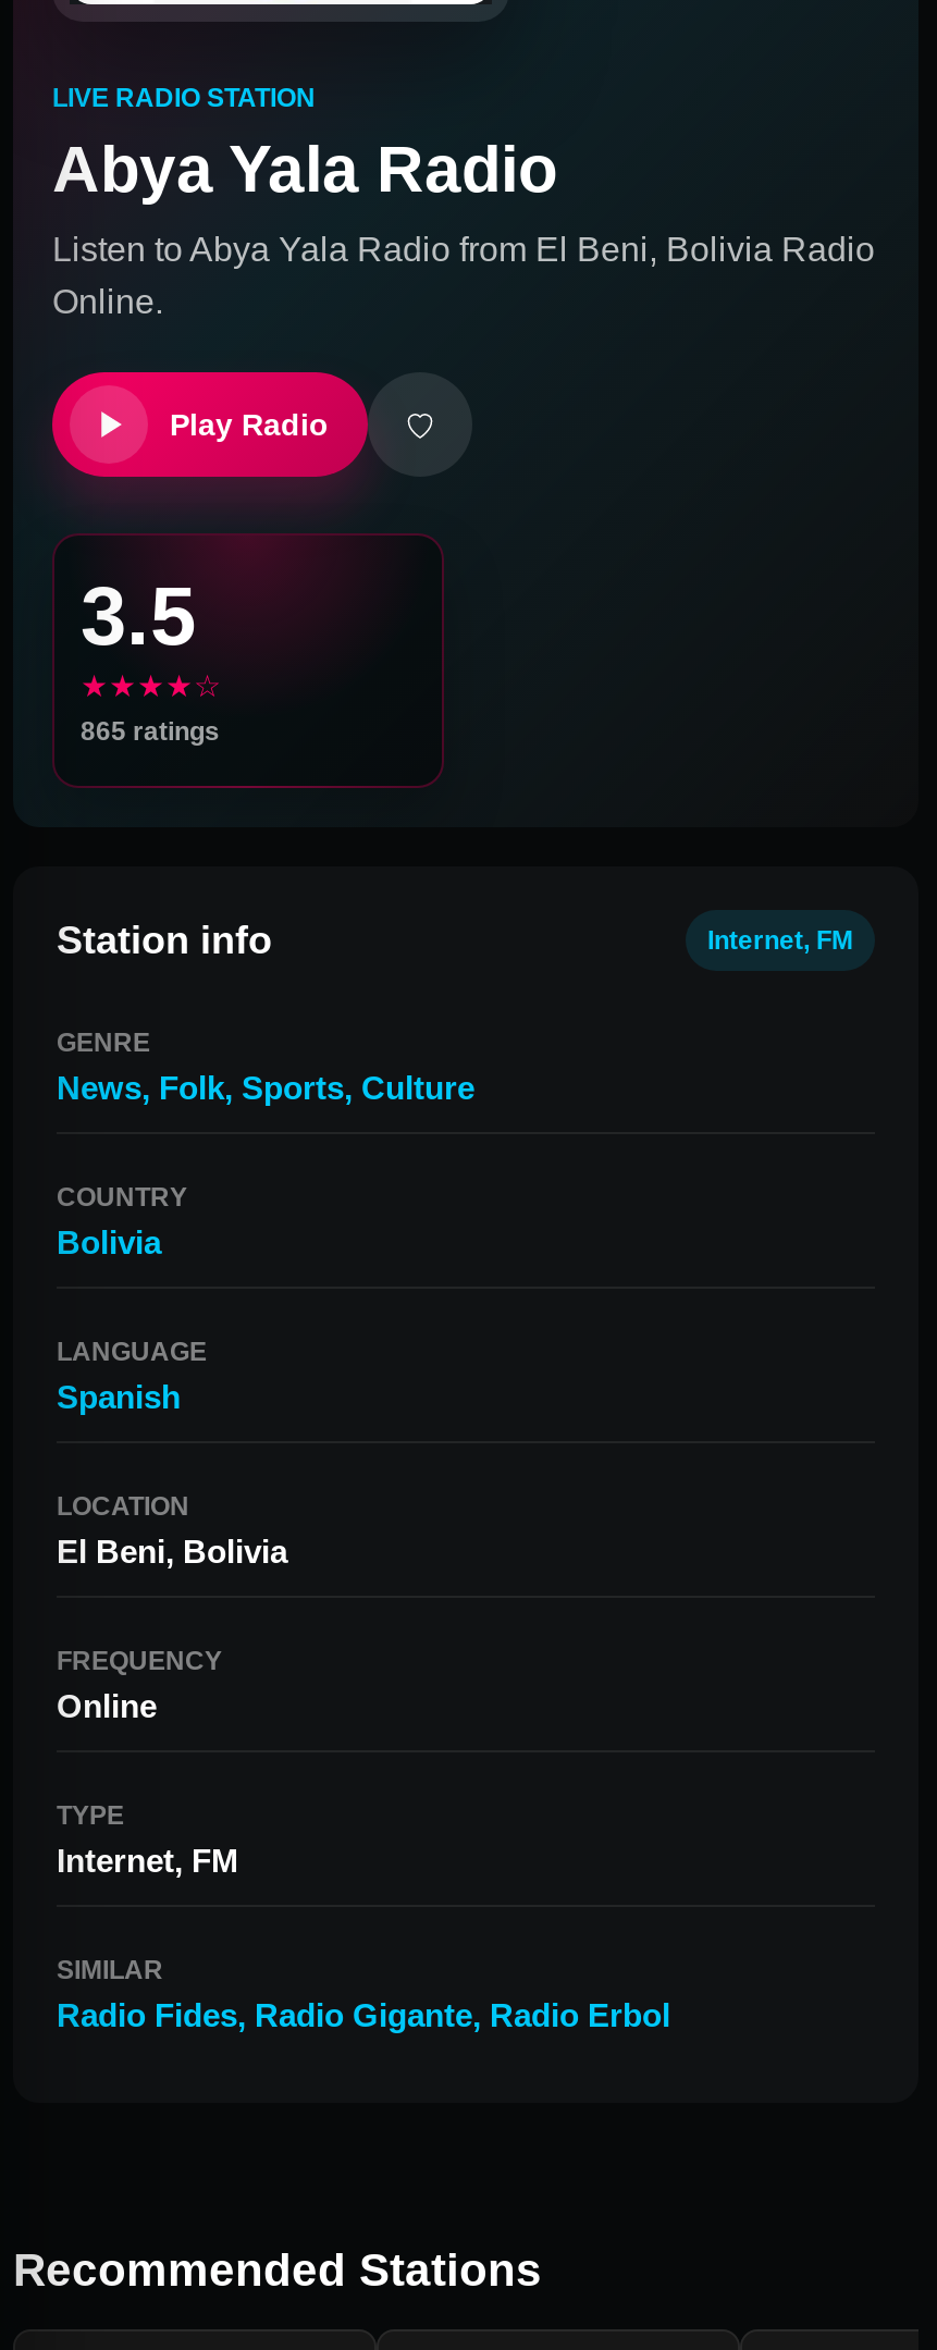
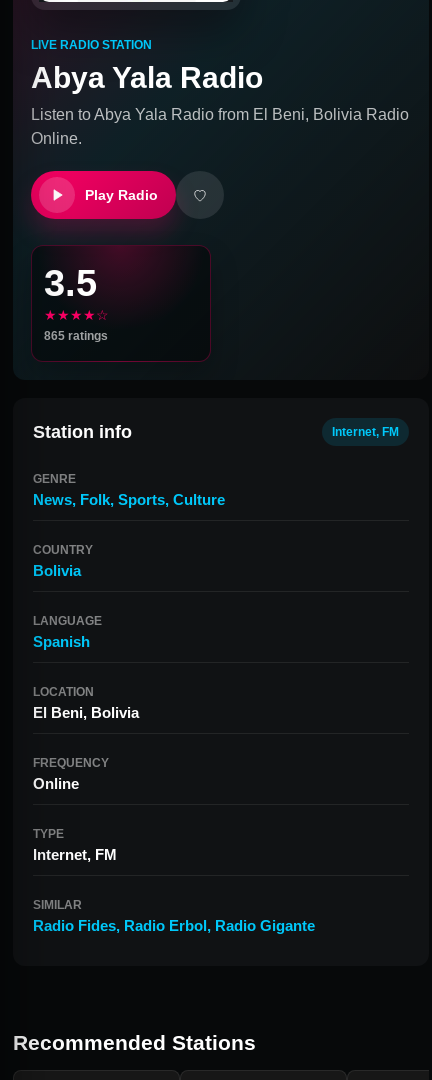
- Radio Fides, Radio Gigante, Radio Erbol
+ Radio Fides, Radio Erbol, Radio Gigante
